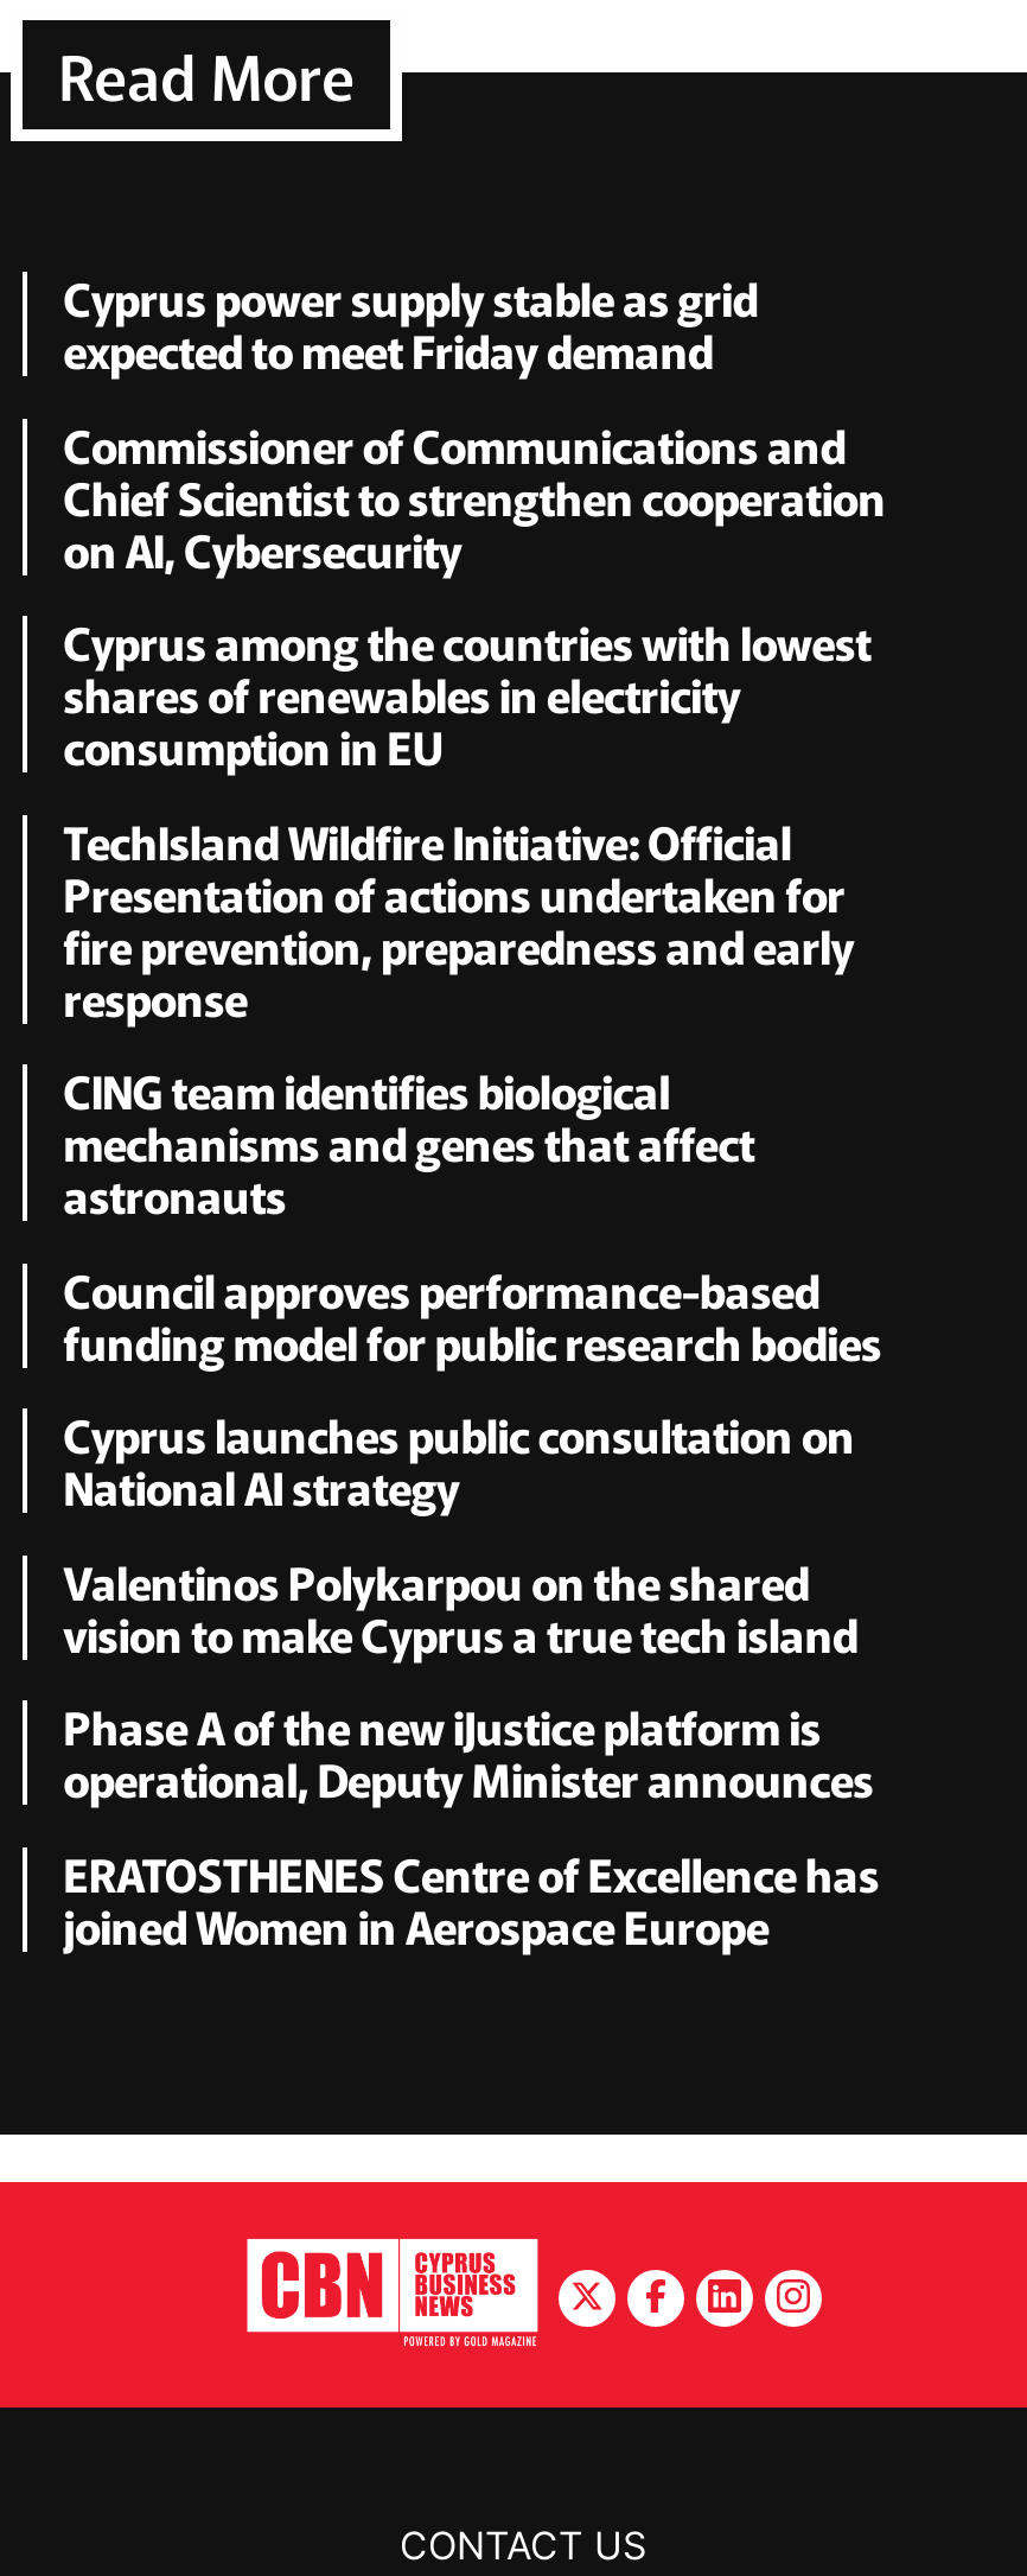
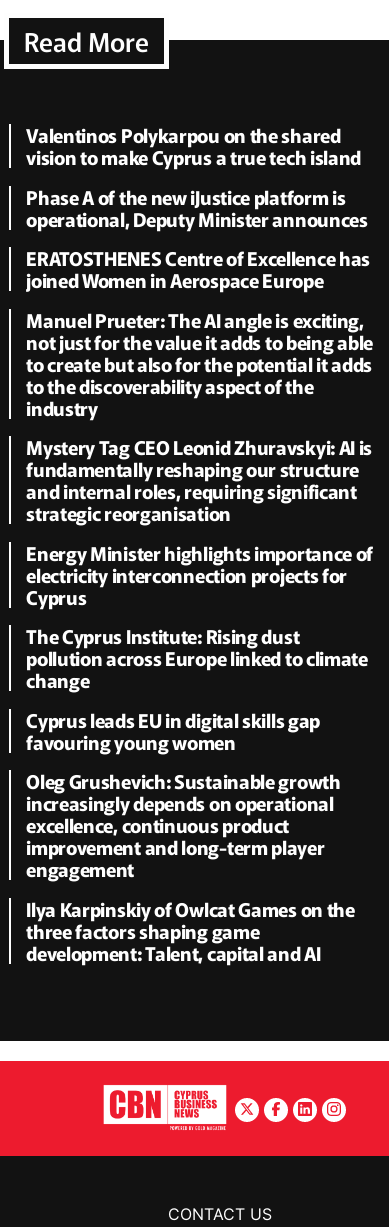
- Cyprus power supply stable as grid
- expected to meet Friday demand
- Commissioner of Communications and
- Chief Scientist to strengthen cooperation
- on AI, Cybersecurity
- Cyprus among the countries with lowest
- shares of renewables in electricity
- consumption in EU
- TechIsland Wildfire Initiative: Official
- Presentation of actions undertaken for
- fire prevention, preparedness and early
- response
- CING team identifies biological
- mechanisms and genes that affect
- astronauts
- Council approves performance-based
- funding model for public research bodies
- Cyprus launches public consultation on
- National AI strategy

moved up: Valentinos Polykarpou on the shared | vision to make Cyprus a true tech island | Phase A of the new iJustice platform is | operational, Deputy Minister announces | ERATOSTHENES Centre of Excellence has | joined Women in Aerospace Europe

+ Manuel Prueter: The AI angle is exciting,
+ not just for the value it adds to being able
+ to create but also for the potential it adds
+ to the discoverability aspect of the
+ industry
+ Mystery Tag CEO Leonid Zhuravskyi: AI is
+ fundamentally reshaping our structure
+ and internal roles, requiring significant
+ strategic reorganisation
+ Energy Minister highlights importance of
+ electricity interconnection projects for
+ Cyprus
+ The Cyprus Institute: Rising dust
+ pollution across Europe linked to climate
+ change
+ Cyprus leads EU in digital skills gap
+ favouring young women
+ Oleg Grushevich: Sustainable growth
+ increasingly depends on operational
+ excellence, continuous product
+ improvement and long-term player
+ engagement
+ Ilya Karpinskiy of Owlcat Games on the
+ three factors shaping game
+ development: Talent, capital and AI
